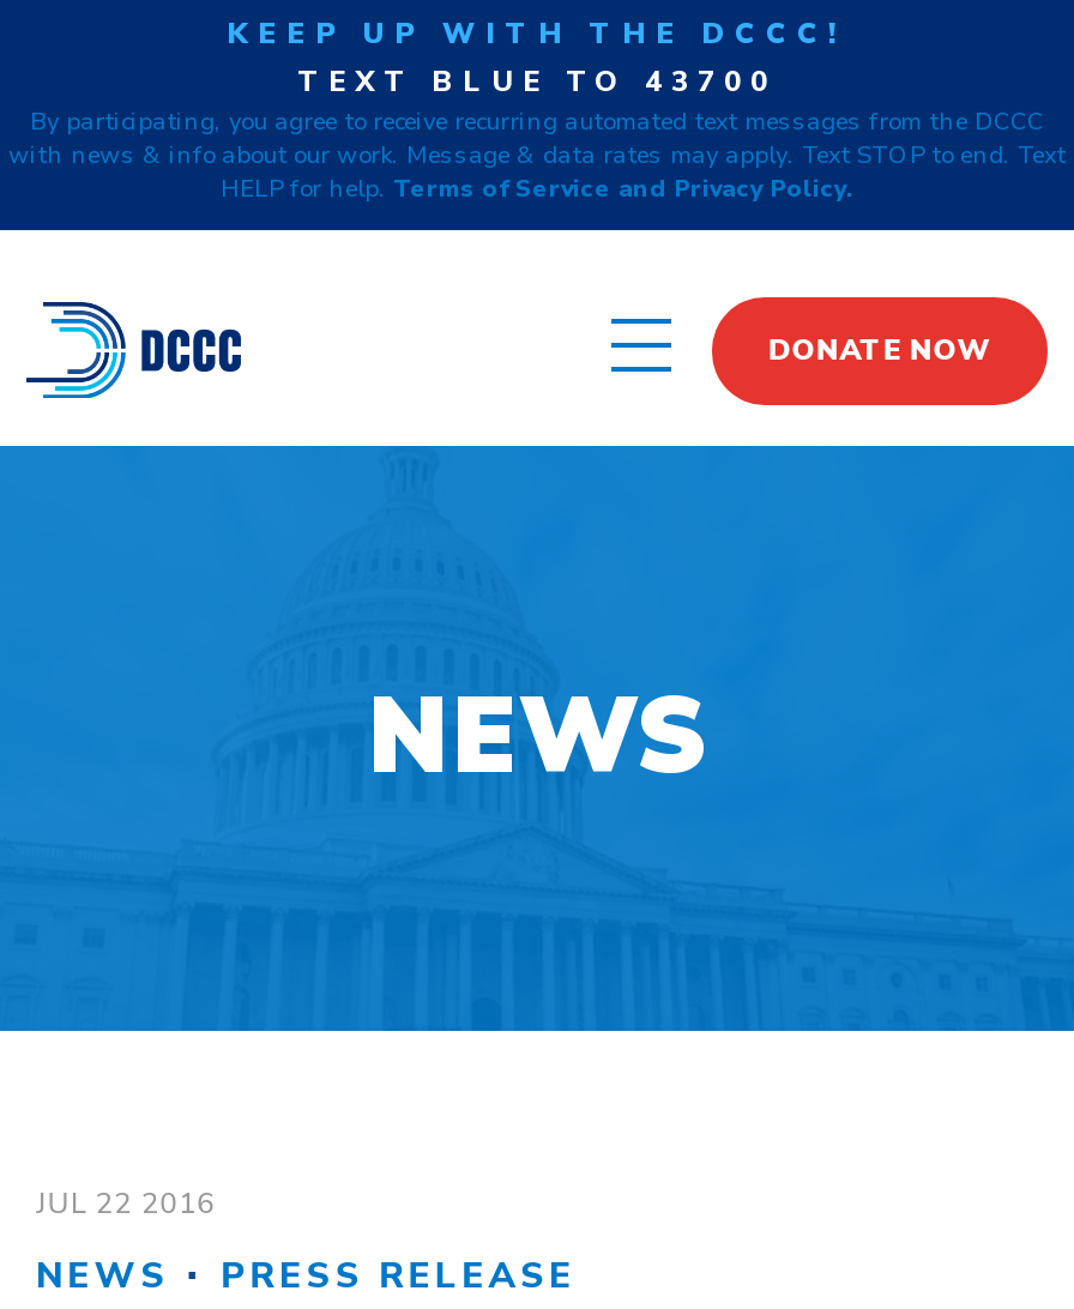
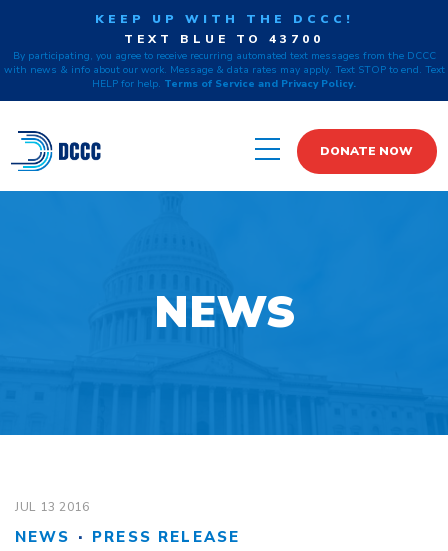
- JUL 22 2016
+ JUL 13 2016
